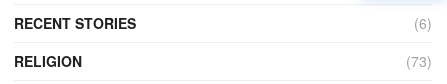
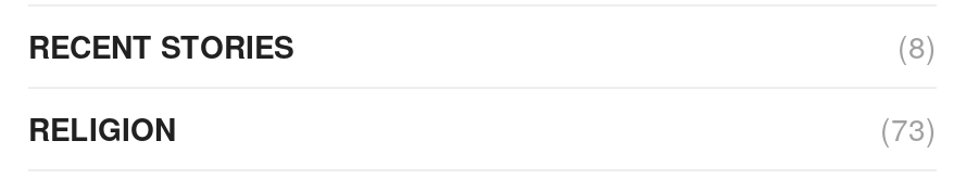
- (6)
+ (8)
